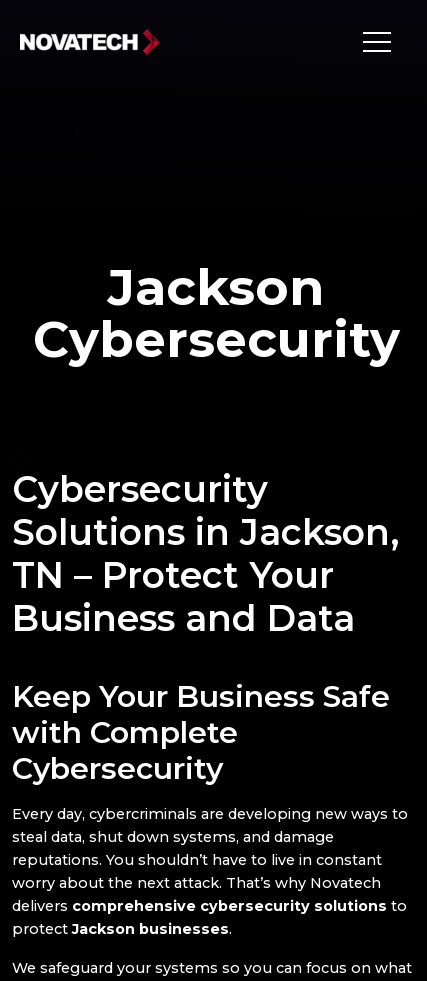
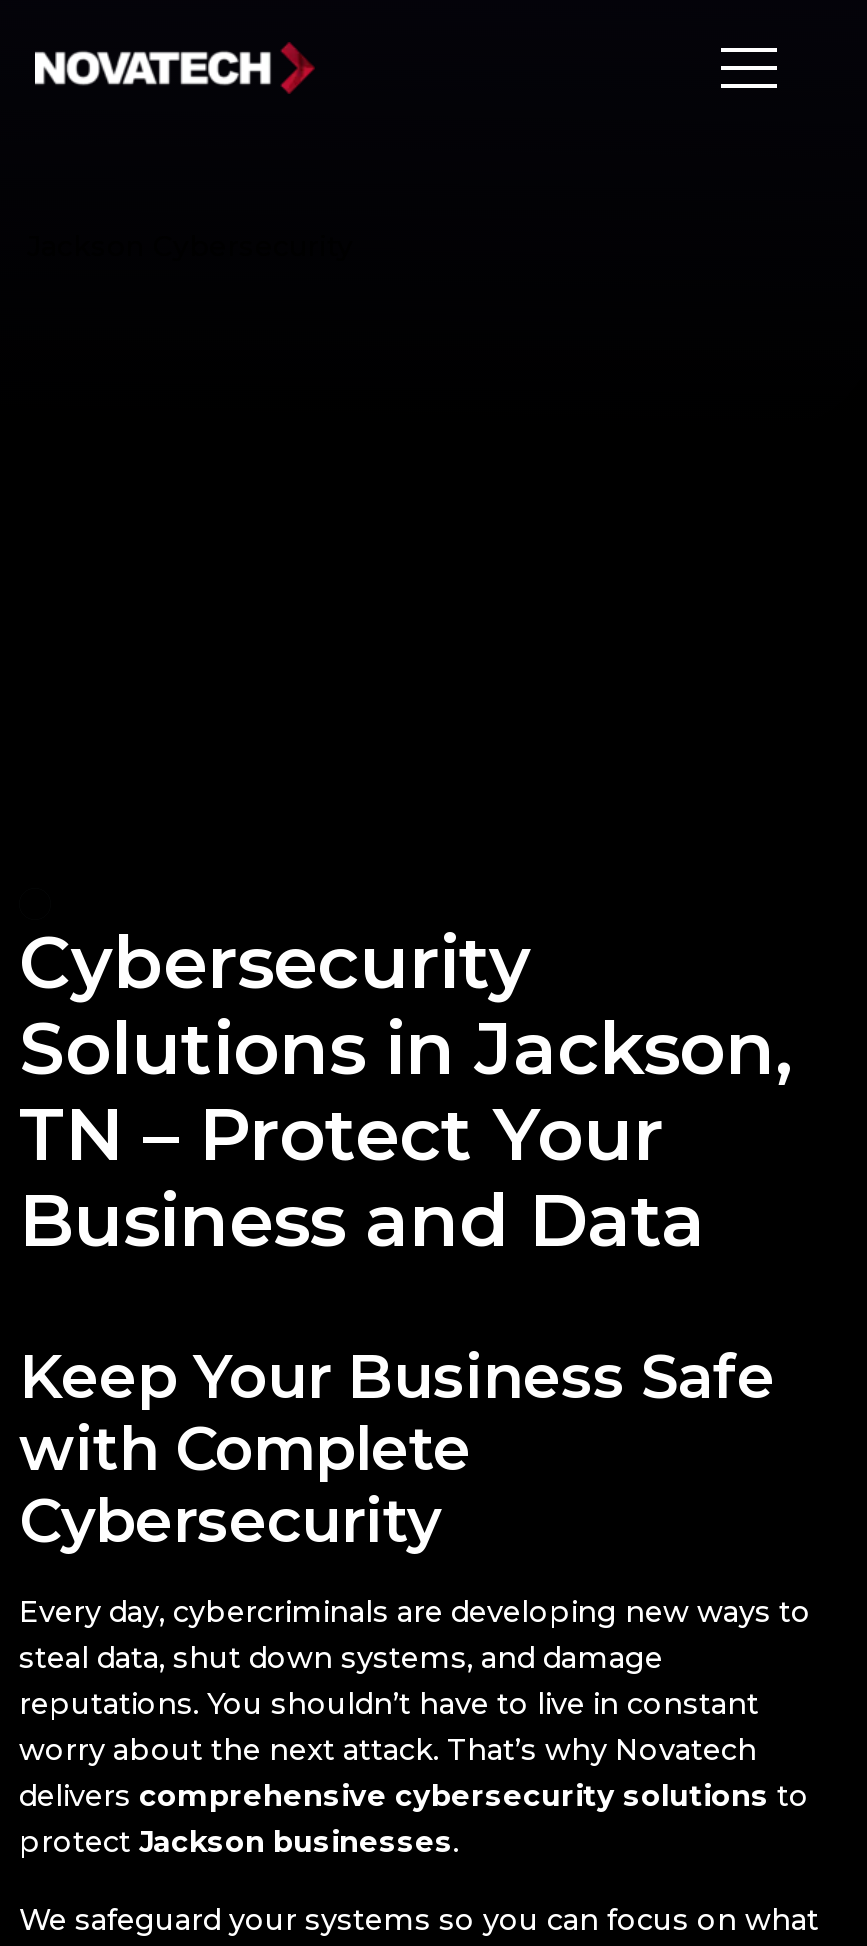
- Jackson
- Cybersecurity
